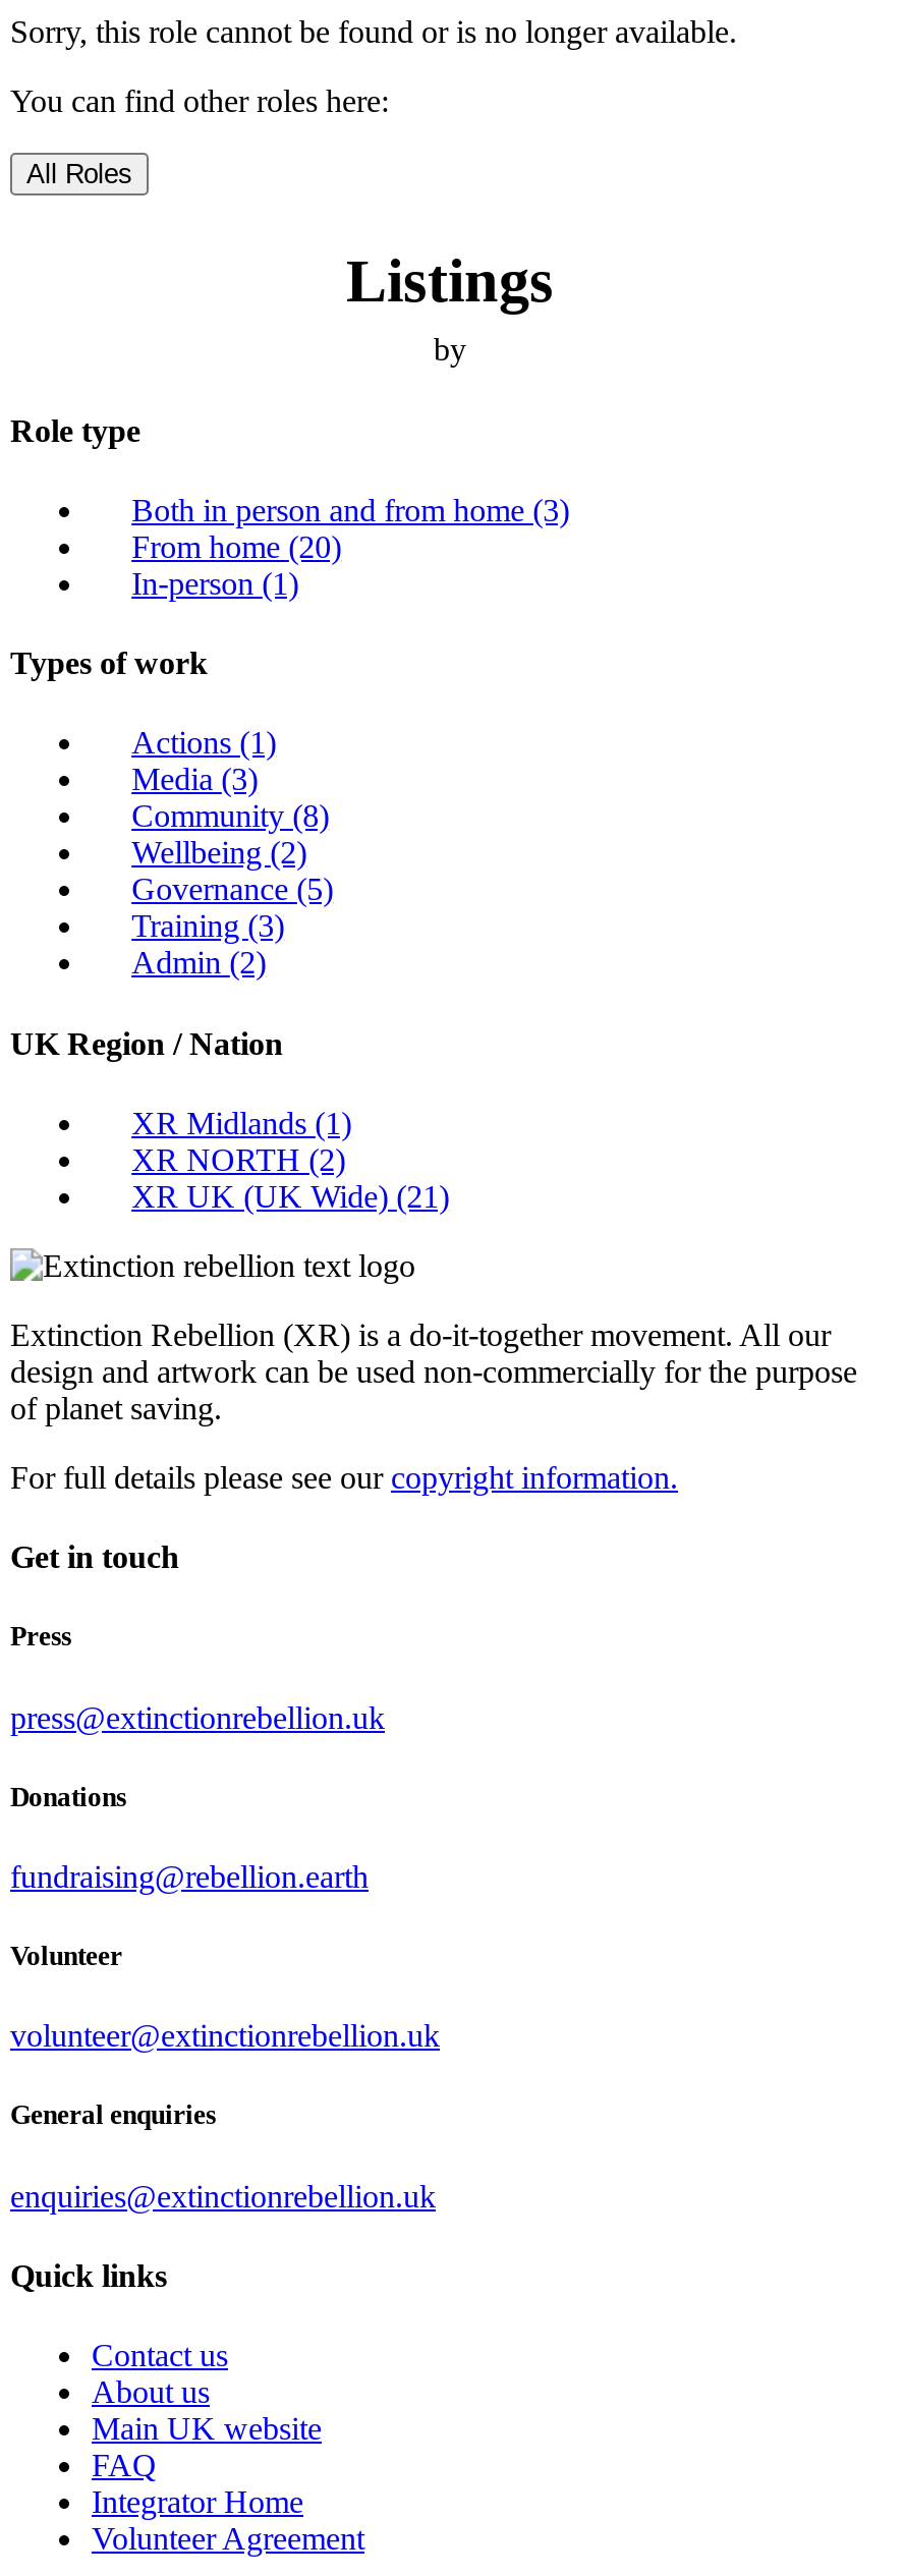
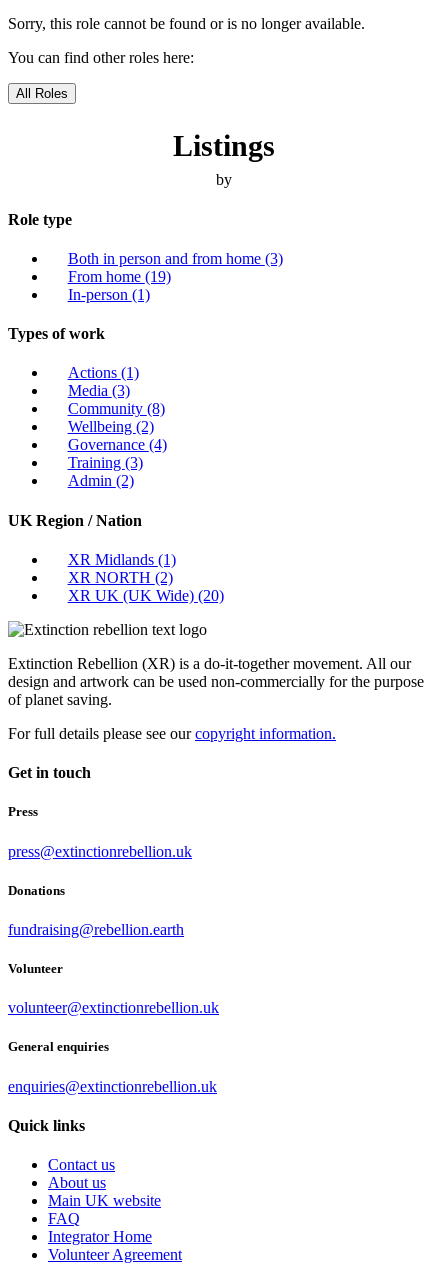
- From home (20)
+ From home (19)

- Governance (5)
+ Governance (4)

- XR UK (UK Wide) (21)
+ XR UK (UK Wide) (20)
